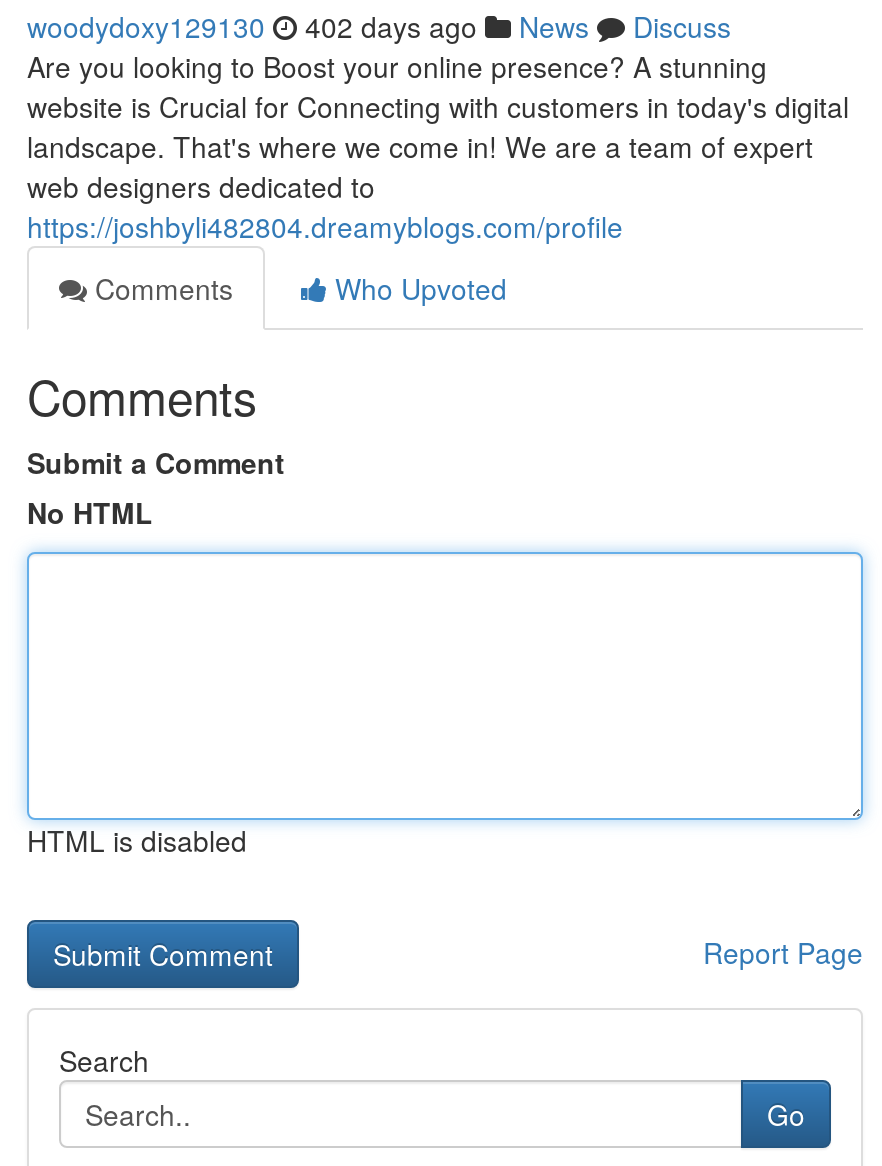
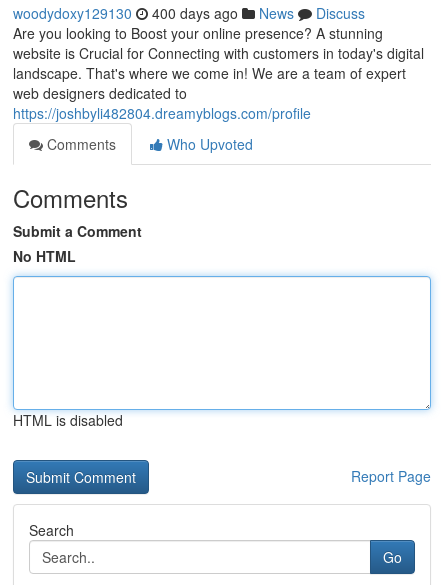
- woodydoxy129130 402 days ago News Discuss
+ woodydoxy129130 400 days ago News Discuss
